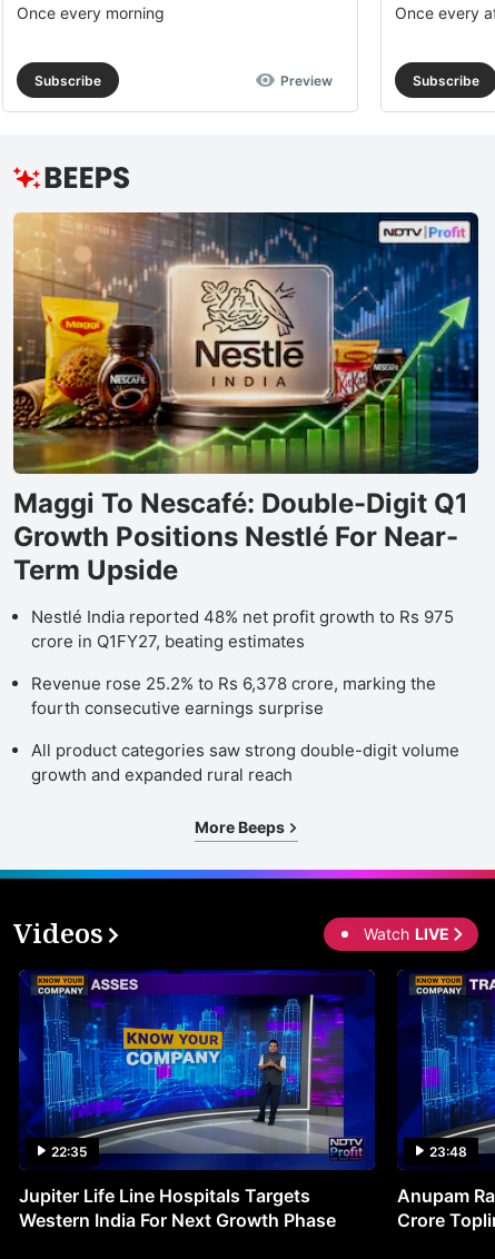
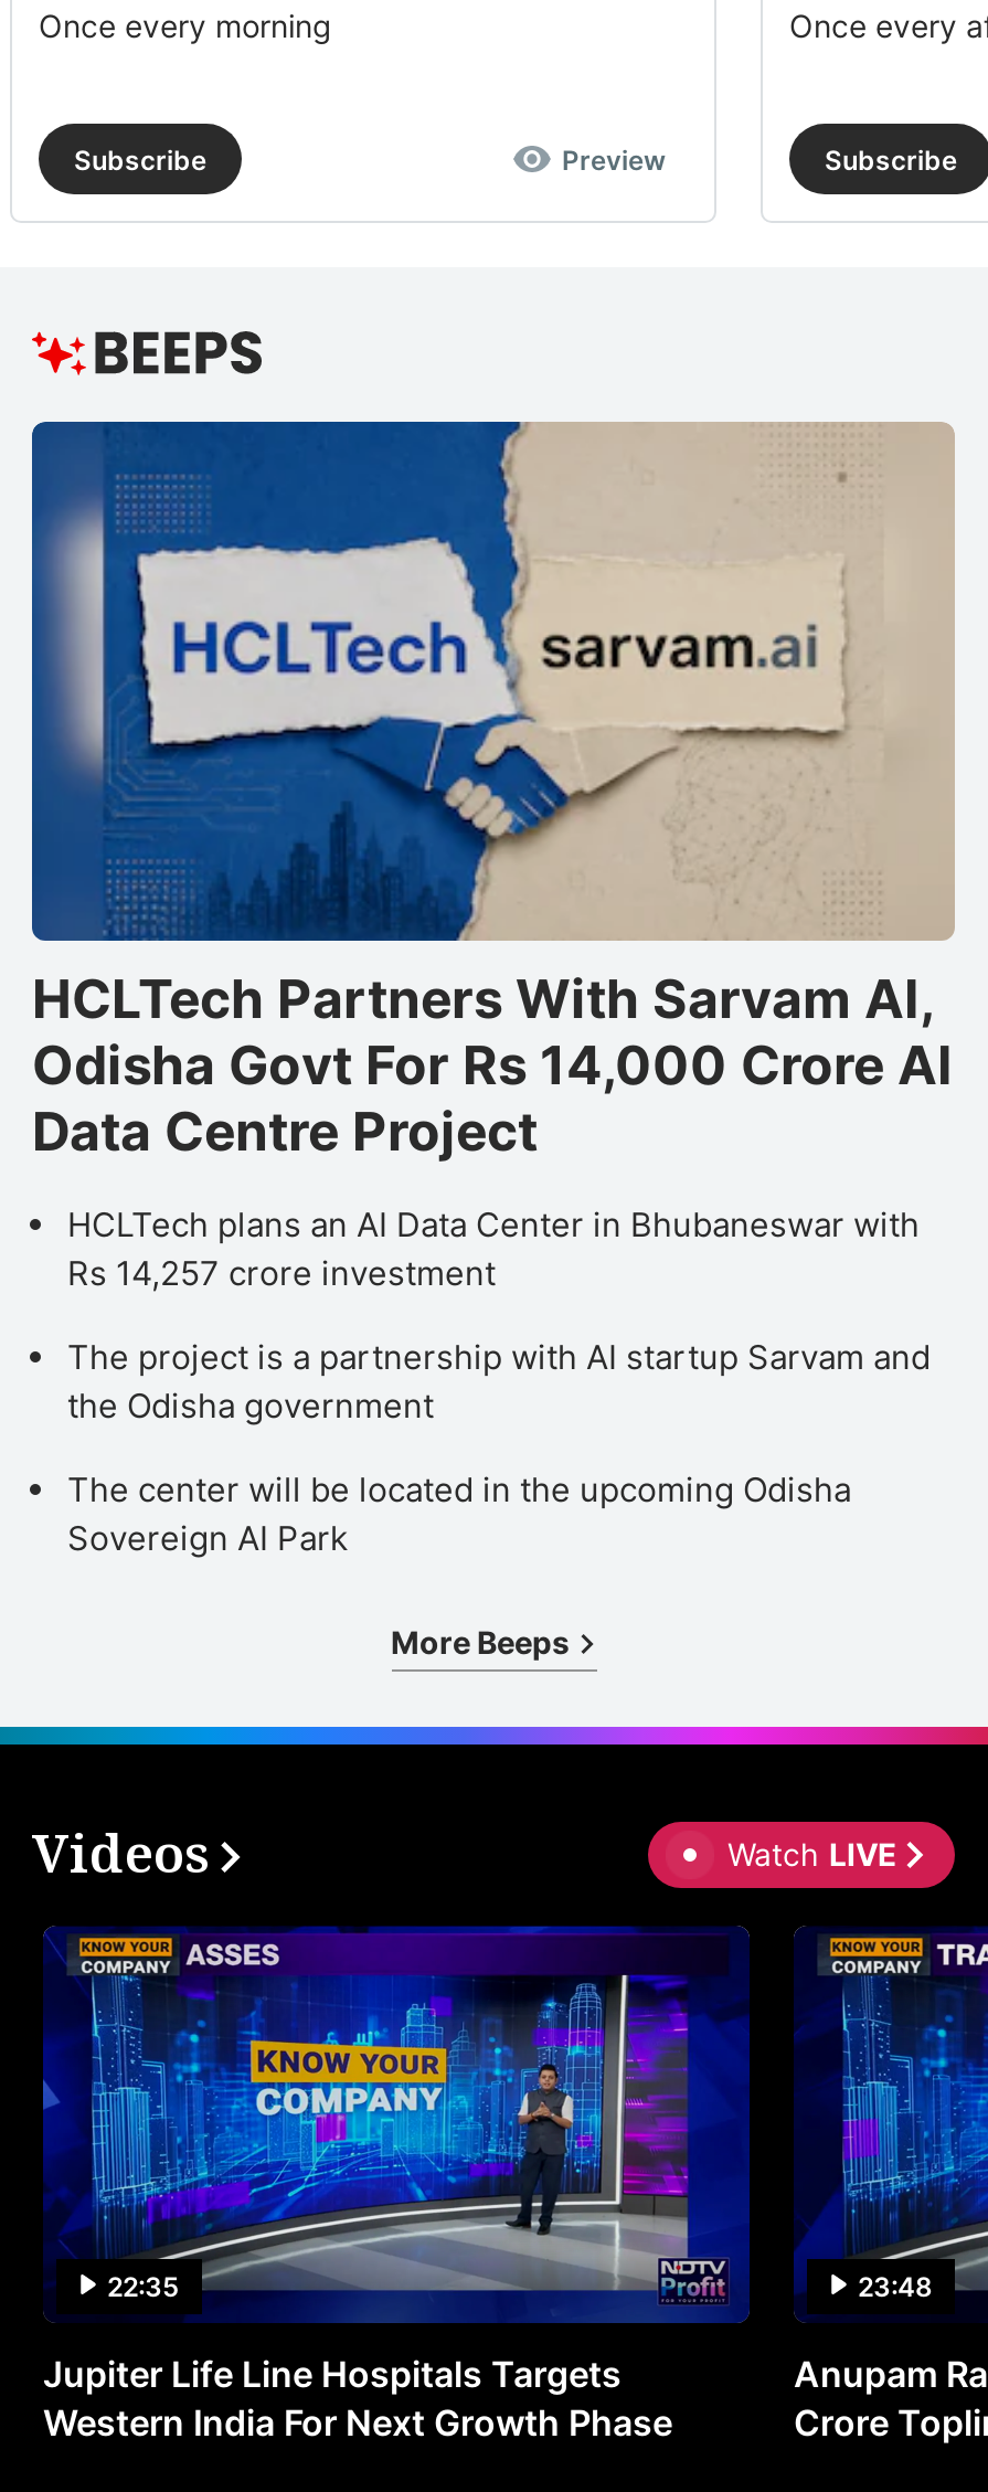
- [image]
- Maggi To Nescafé: Double-Digit Q1
- Growth Positions Nestlé For Near-
- Term Upside
+ [image]
+ HCLTech Partners With Sarvam AI,
+ Odisha Govt For Rs 14,000 Crore AI
+ Data Centre Project

- Nestlé India reported 48% net profit growth to Rs 975
- crore in Q1FY27, beating estimates
+ HCLTech plans an AI Data Center in Bhubaneswar with
+ Rs 14,257 crore investment

- Revenue rose 25.2% to Rs 6,378 crore, marking the
- fourth consecutive earnings surprise
+ The project is a partnership with AI startup Sarvam and
+ the Odisha government

- All product categories saw strong double-digit volume
- growth and expanded rural reach
+ The center will be located in the upcoming Odisha
+ Sovereign AI Park
